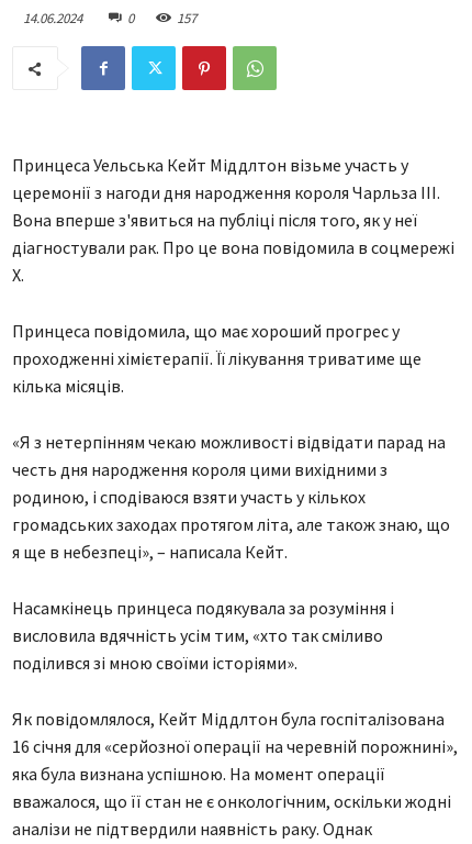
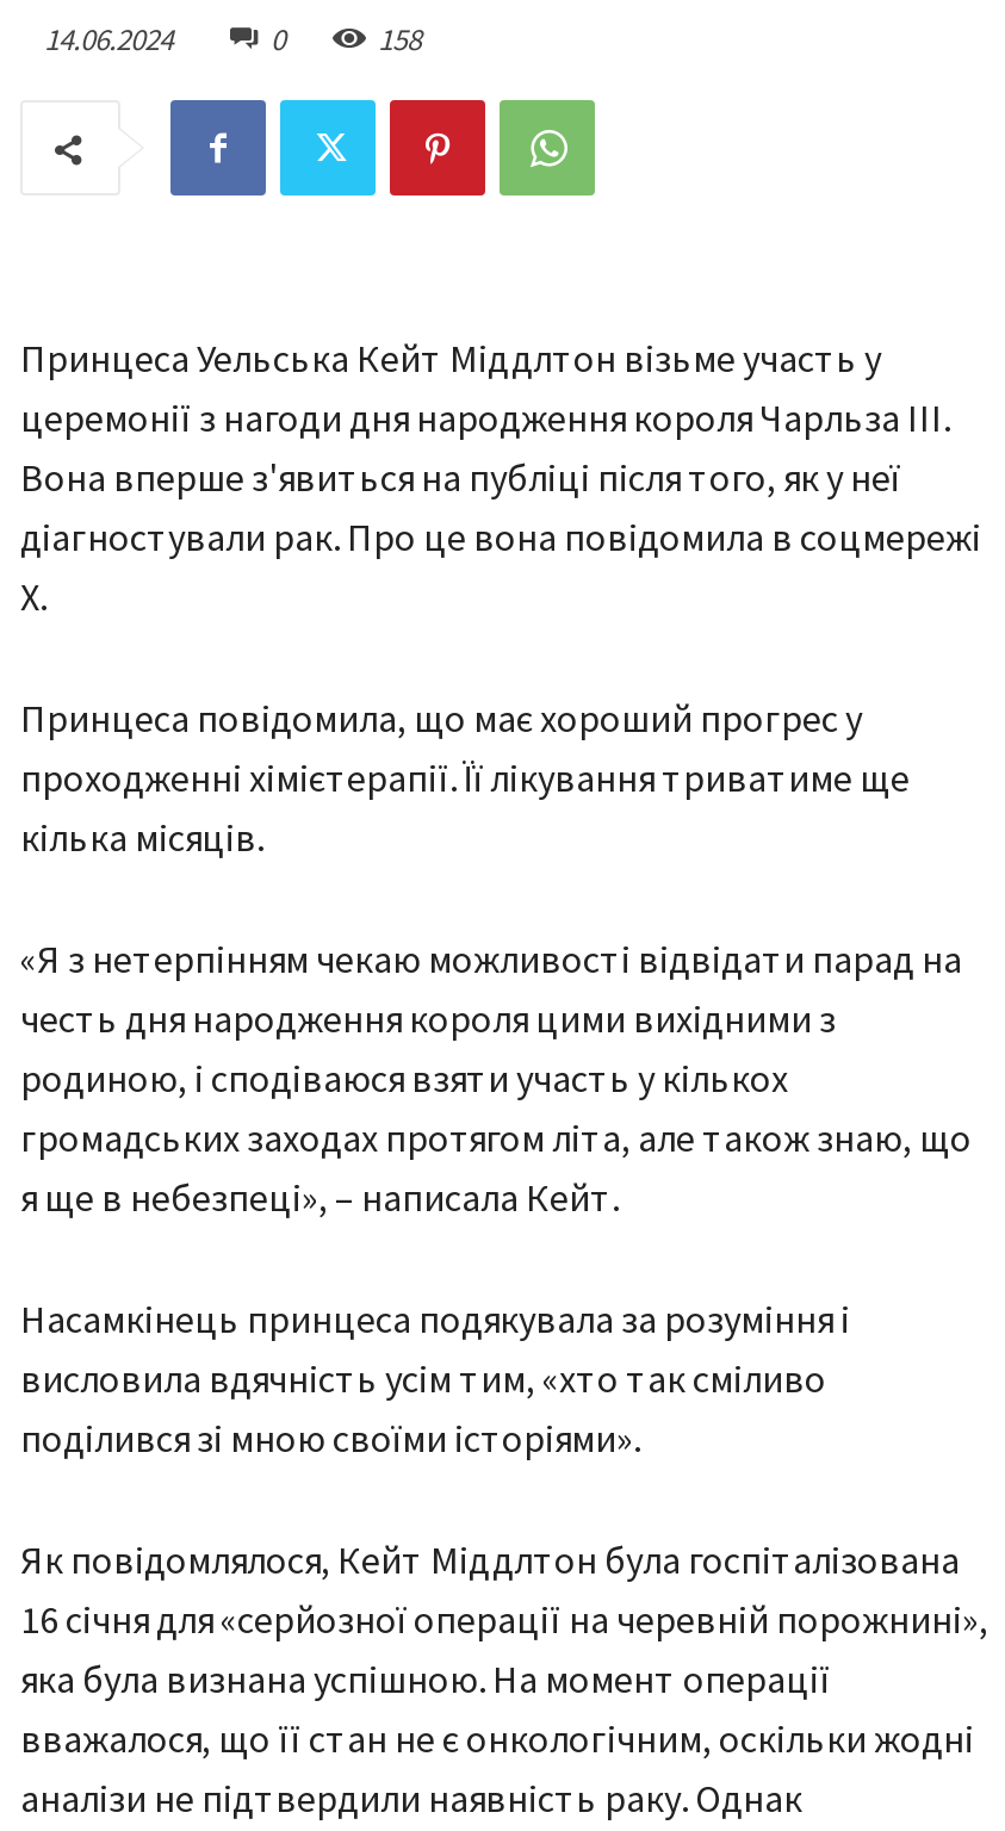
- 157
+ 158
